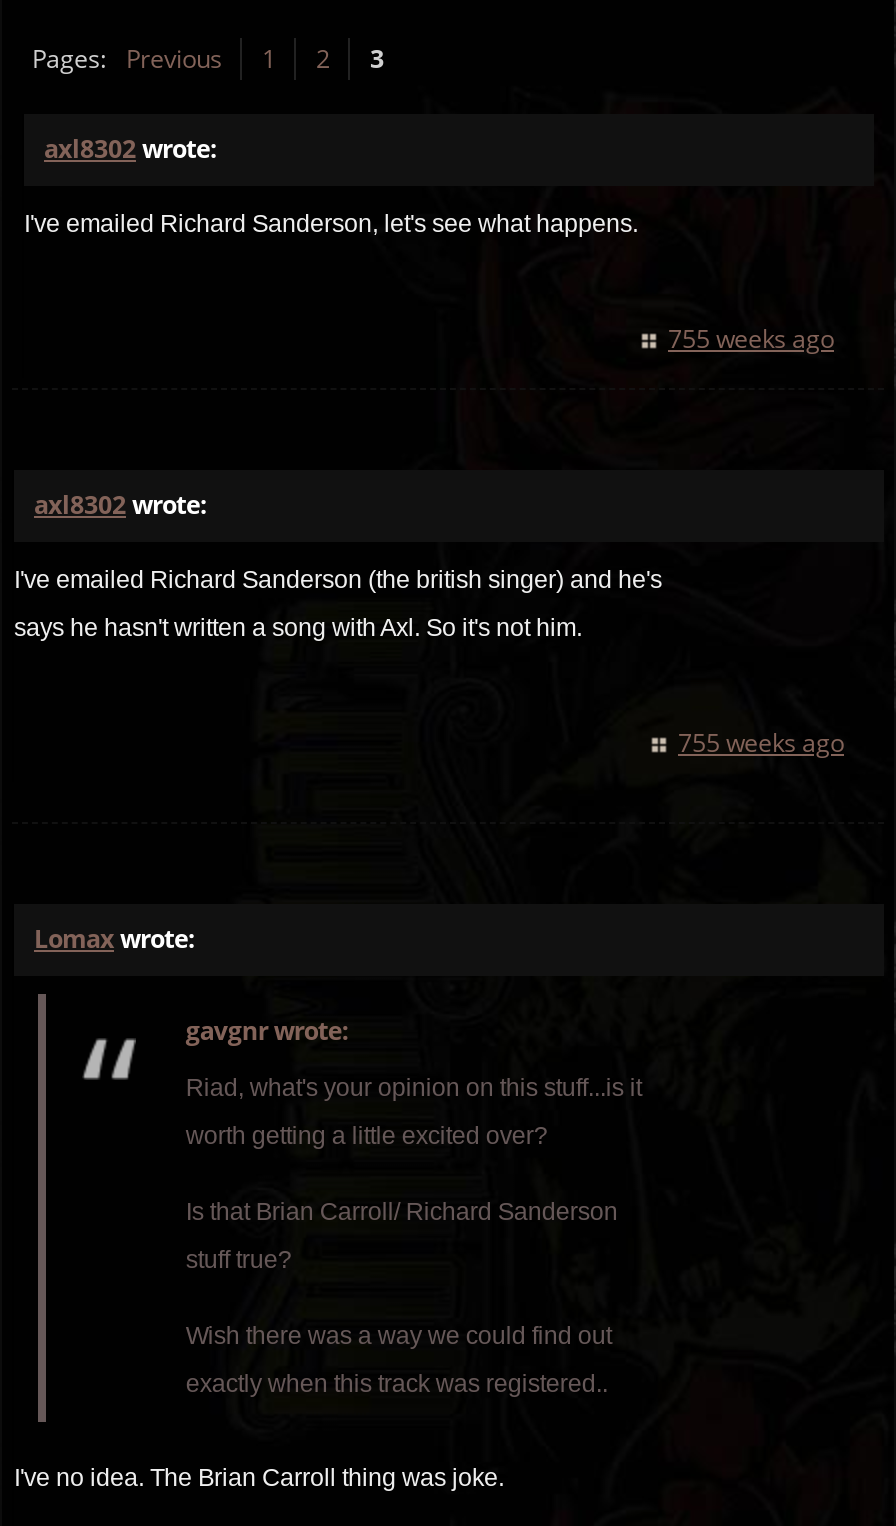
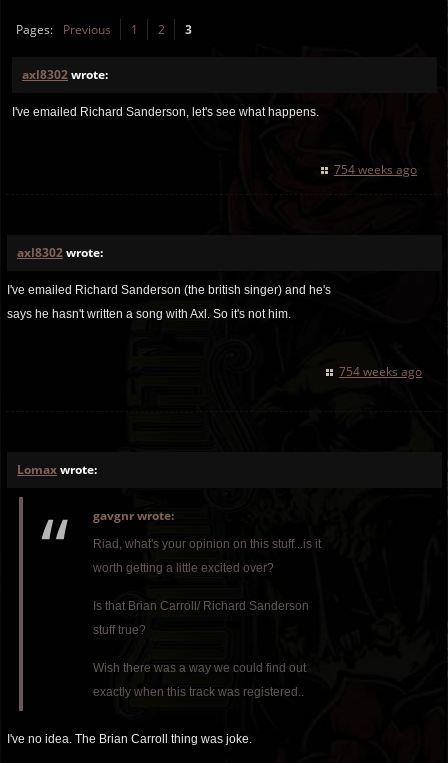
- 755 weeks ago
+ 754 weeks ago

- 755 weeks ago
+ 754 weeks ago
